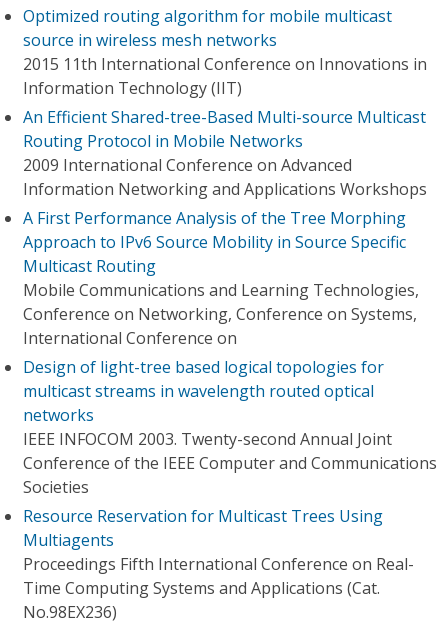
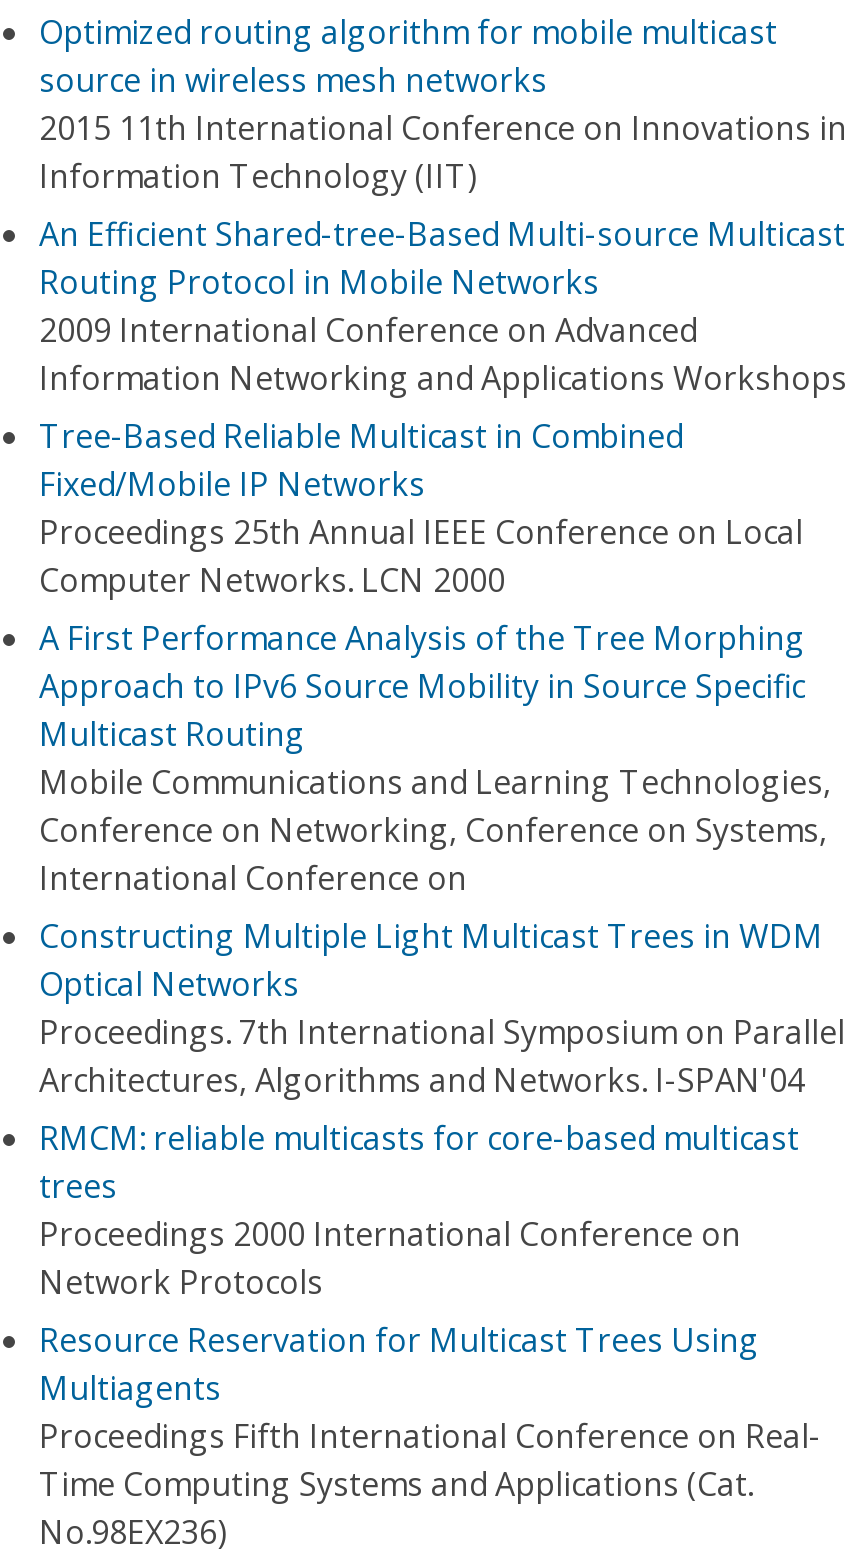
+ Tree-Based Reliable Multicast in Combined
+ Fixed/Mobile IP Networks
+ Proceedings 25th Annual IEEE Conference on Local
+ Computer Networks. LCN 2000

- Design of light-tree based logical topologies for
- multicast streams in wavelength routed optical
- networks
- IEEE INFOCOM 2003. Twenty-second Annual Joint
- Conference of the IEEE Computer and Communications
- Societies
+ Constructing Multiple Light Multicast Trees in WDM
+ Optical Networks
+ Proceedings. 7th International Symposium on Parallel
+ Architectures, Algorithms and Networks. I-SPAN'04
+ RMCM: reliable multicasts for core-based multicast
+ trees
+ Proceedings 2000 International Conference on
+ Network Protocols
